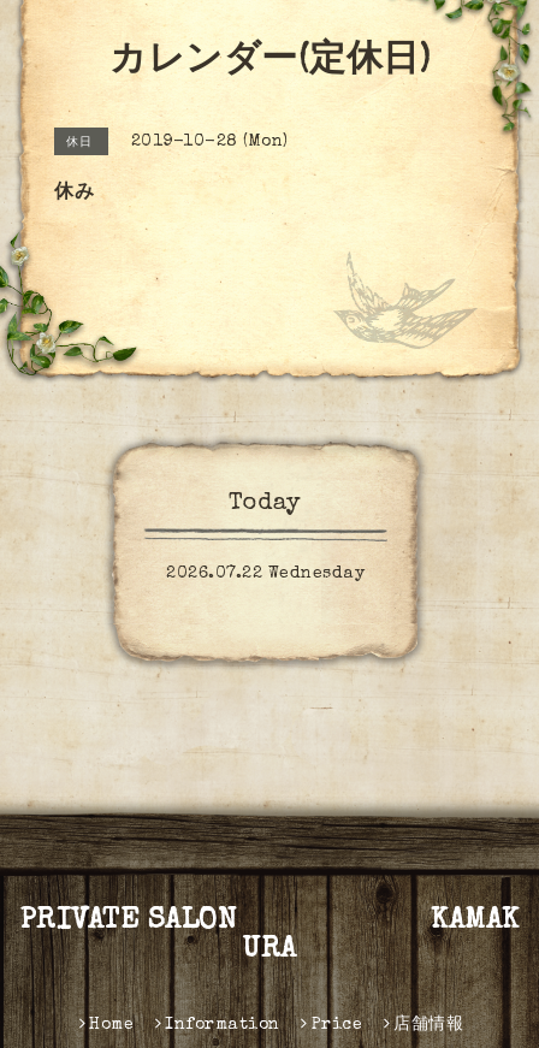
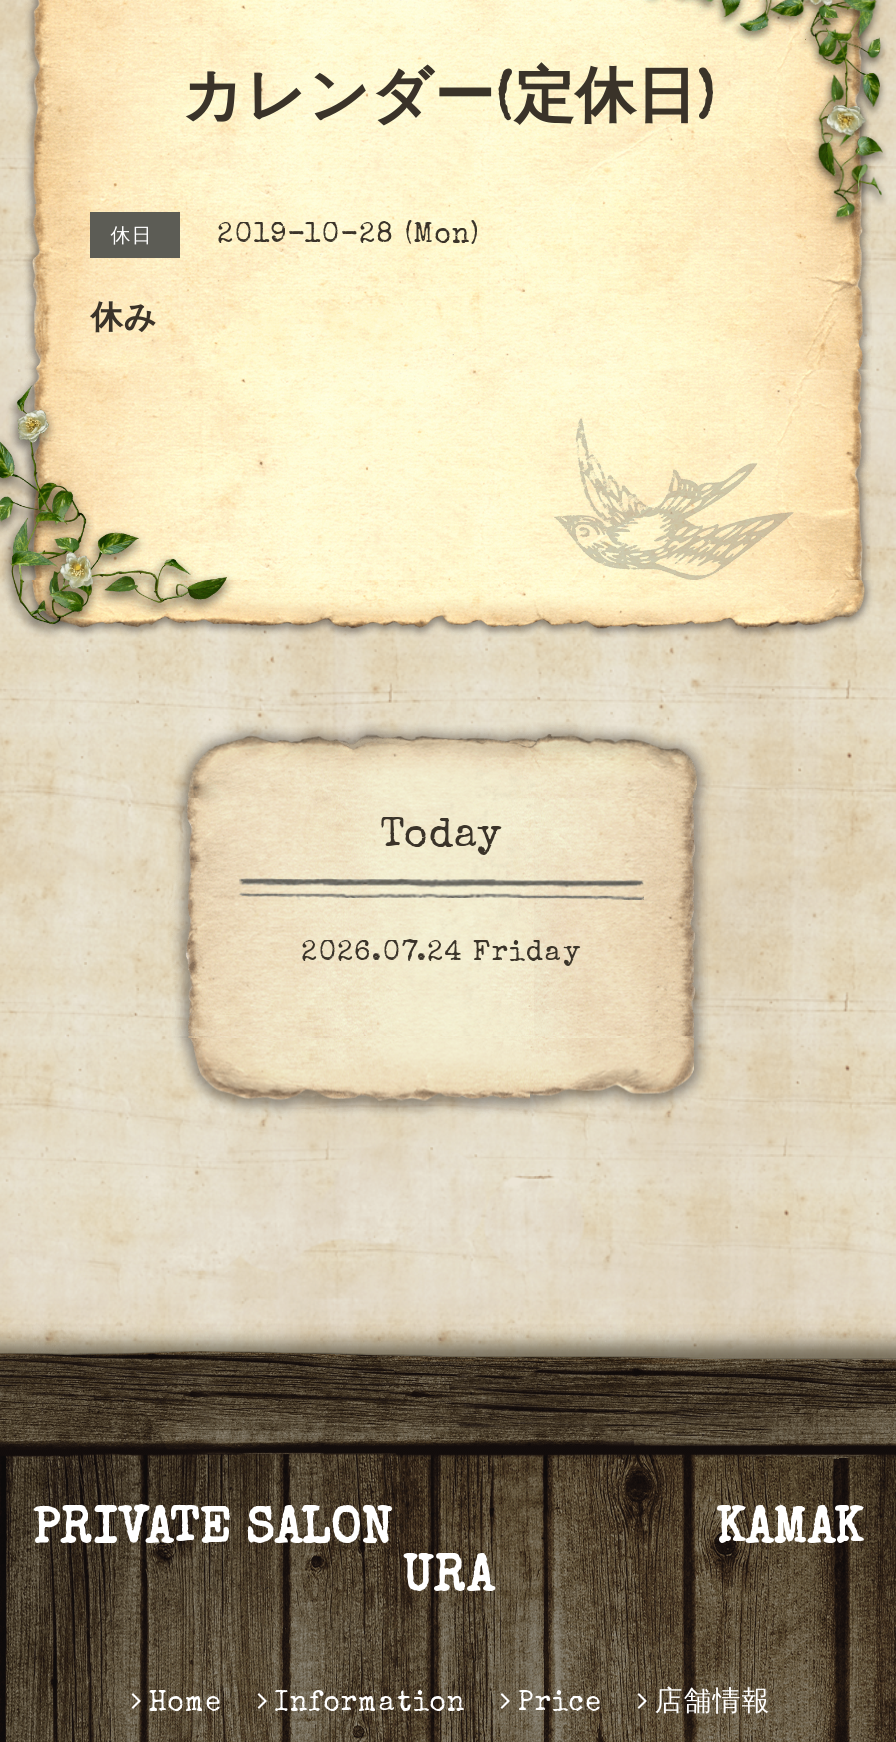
- 2026.07.22 Wednesday
+ 2026.07.24 Friday
